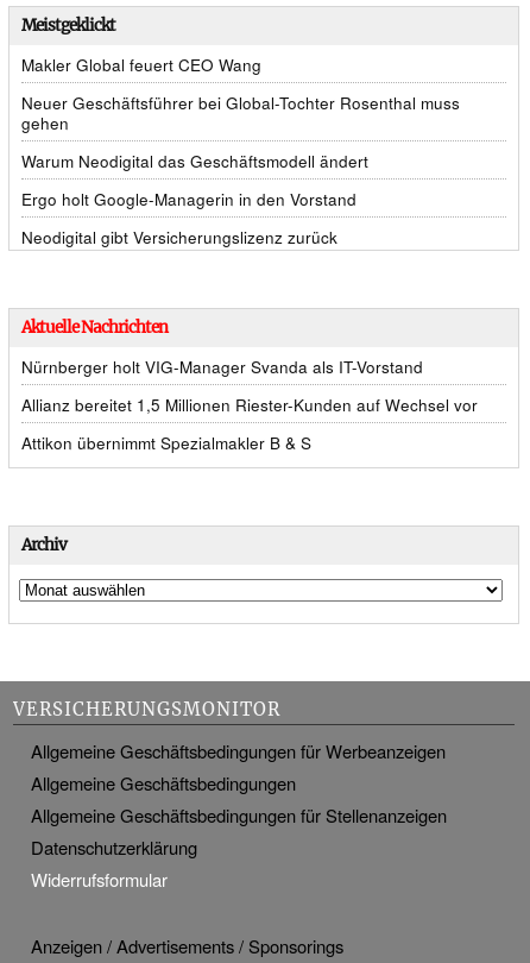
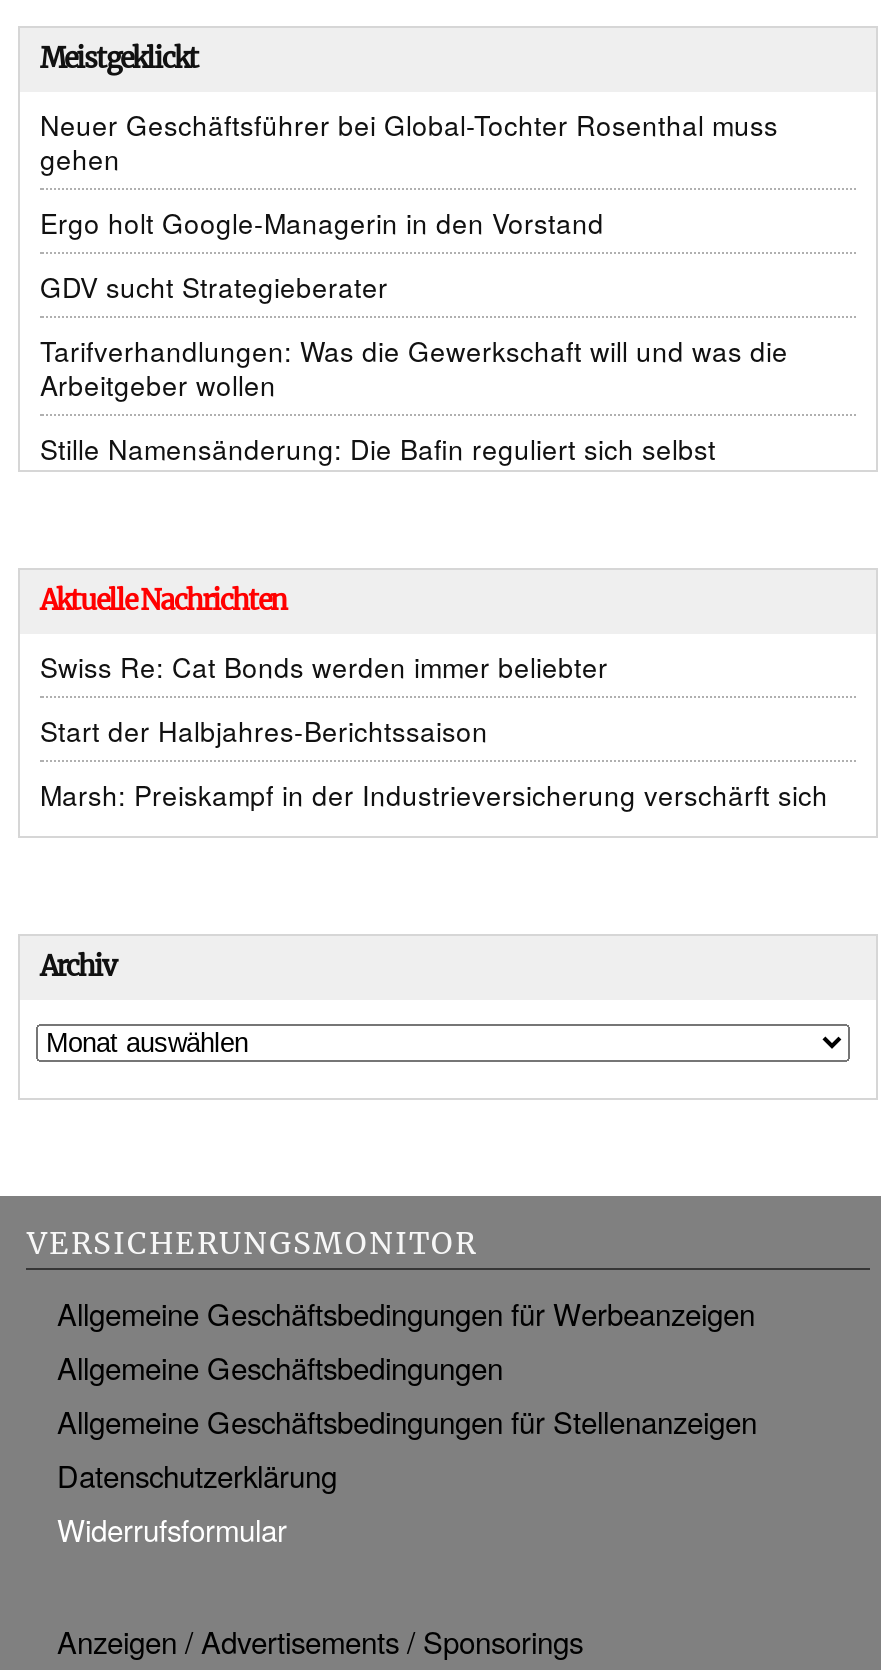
- Makler Global feuert CEO Wang

moved up: Neuer Geschäftsführer bei Global-Tochter Rosenthal muss | gehen

- Warum Neodigital das Geschäftsmodell ändert

moved up: Ergo holt Google-Managerin in den Vorstand

- Neodigital gibt Versicherungslizenz zurück
+ GDV sucht Strategieberater
+ Tarifverhandlungen: Was die Gewerkschaft will und was die
+ Arbeitgeber wollen
+ Stille Namensänderung: Die Bafin reguliert sich selbst

- Nürnberger holt VIG-Manager Svanda als IT-Vorstand
+ Swiss Re: Cat Bonds werden immer beliebter

- Allianz bereitet 1,5 Millionen Riester-Kunden auf Wechsel vor
+ Start der Halbjahres-Berichtssaison

- Attikon übernimmt Spezialmakler B & S
+ Marsh: Preiskampf in der Industrieversicherung verschärft sich
